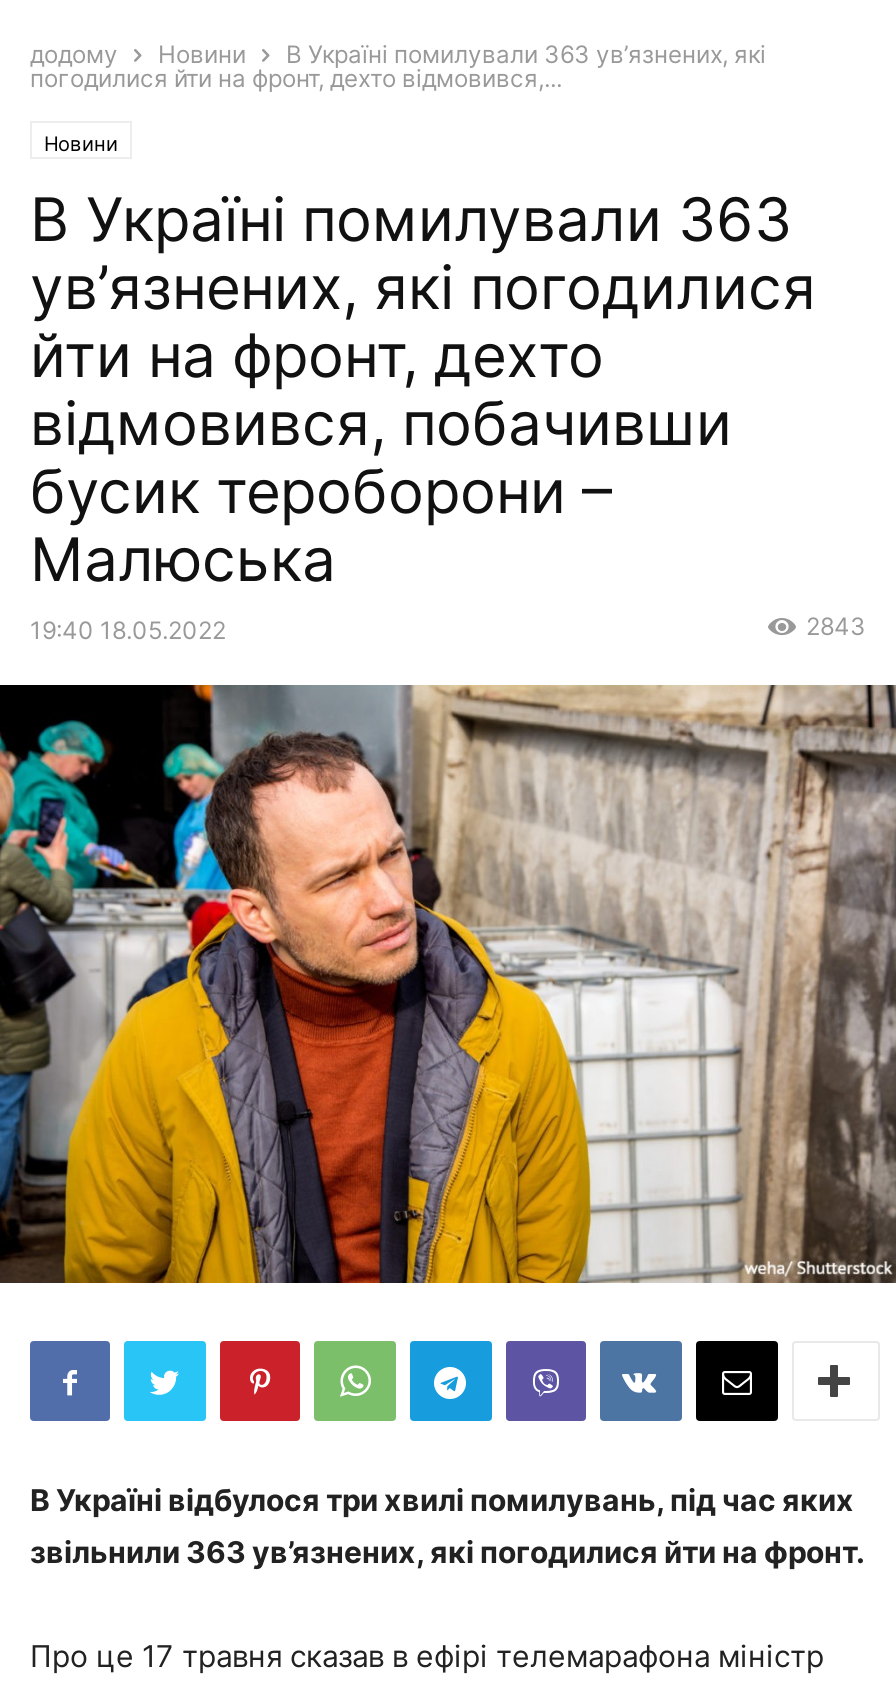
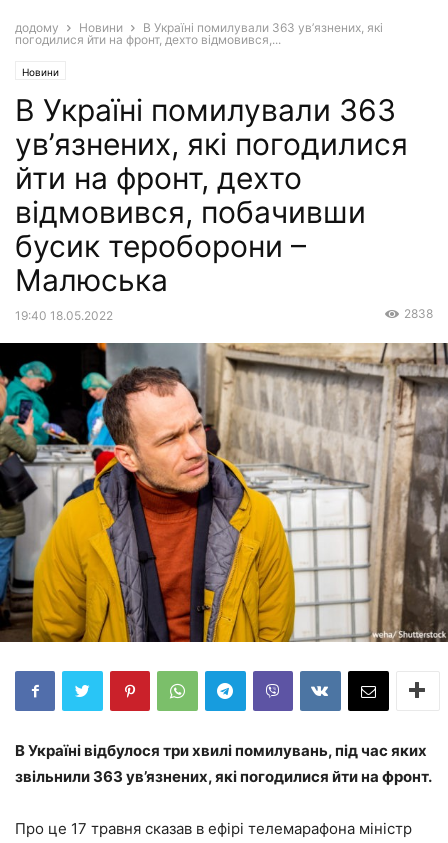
- 2843
+ 2838
